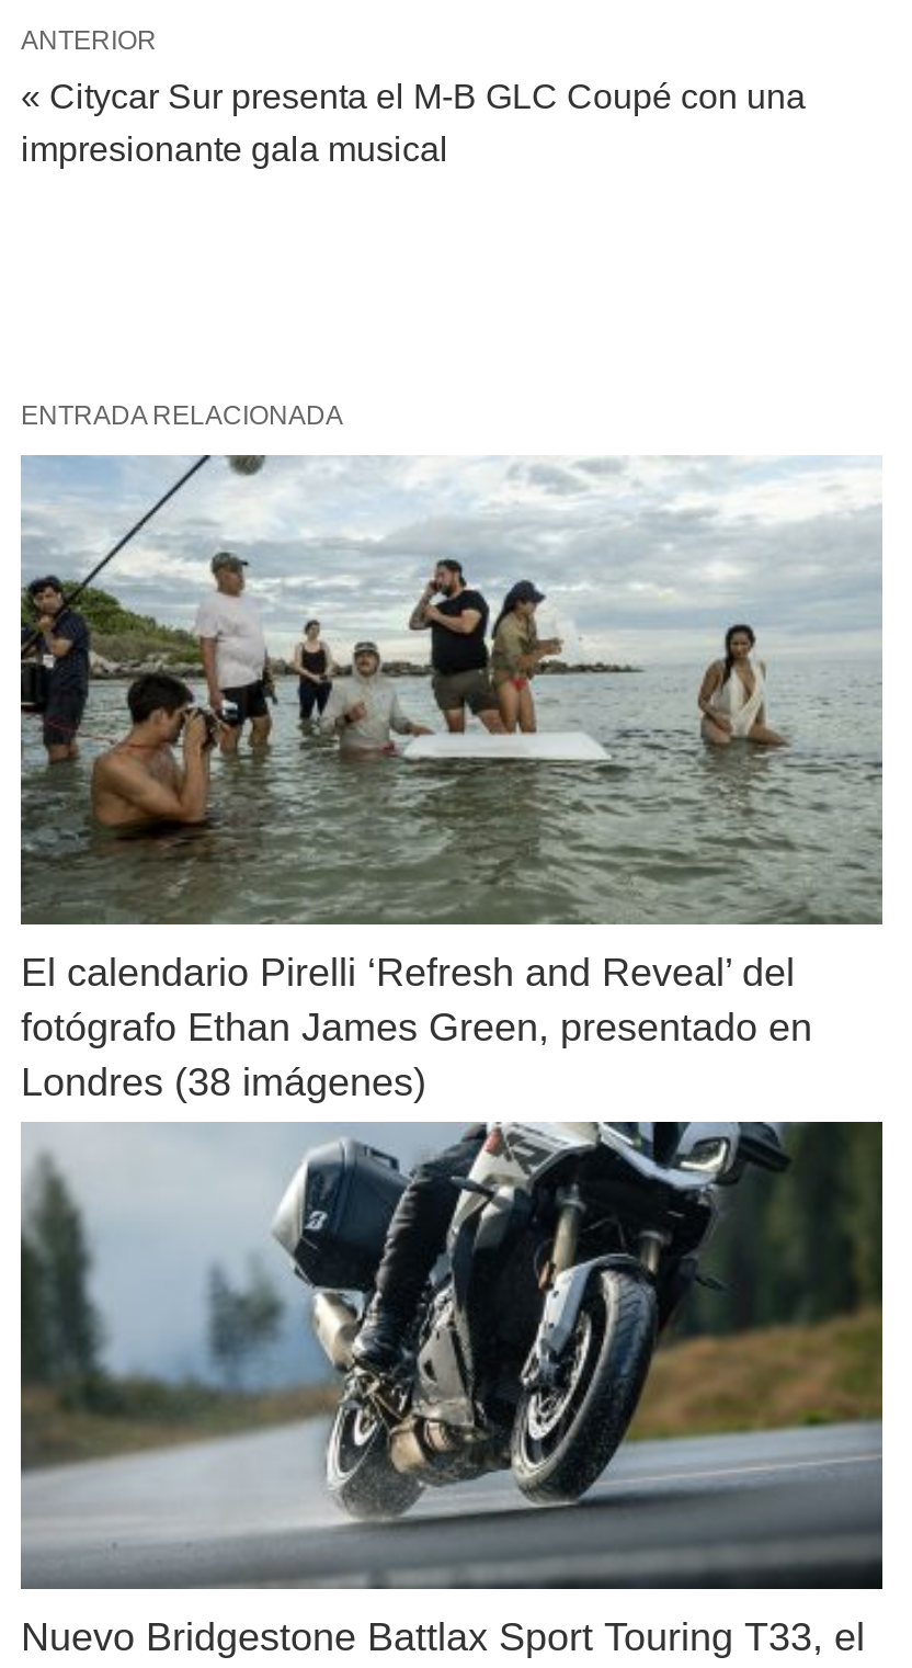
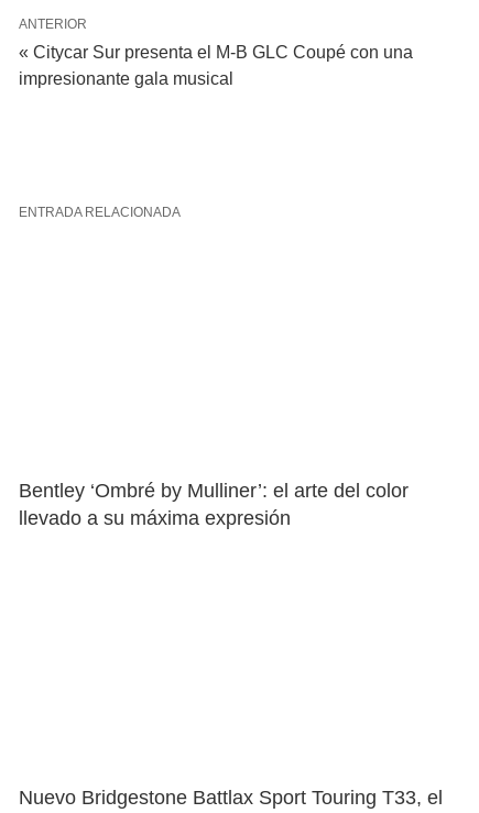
- [image]

- El calendario Pirelli ‘Refresh and Reveal’ del
- fotógrafo Ethan James Green, presentado en
- Londres (38 imágenes)
+ Bentley ‘Ombré by Mulliner’: el arte del color
+ llevado a su máxima expresión

- [image]
